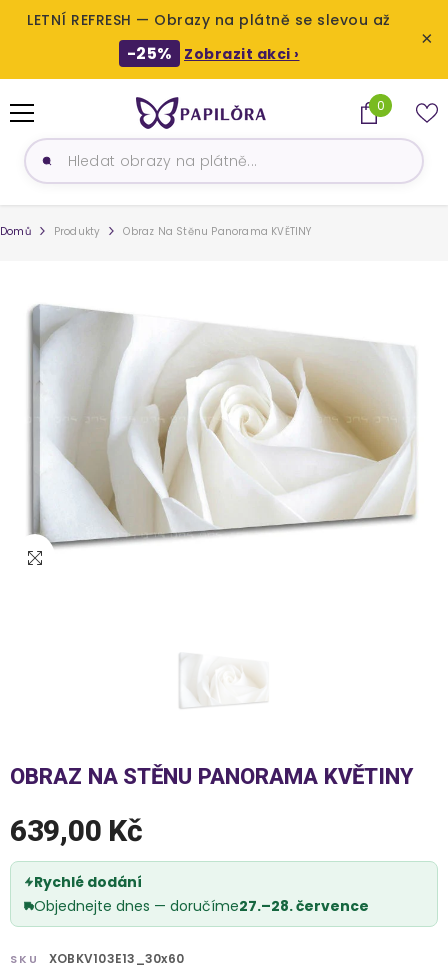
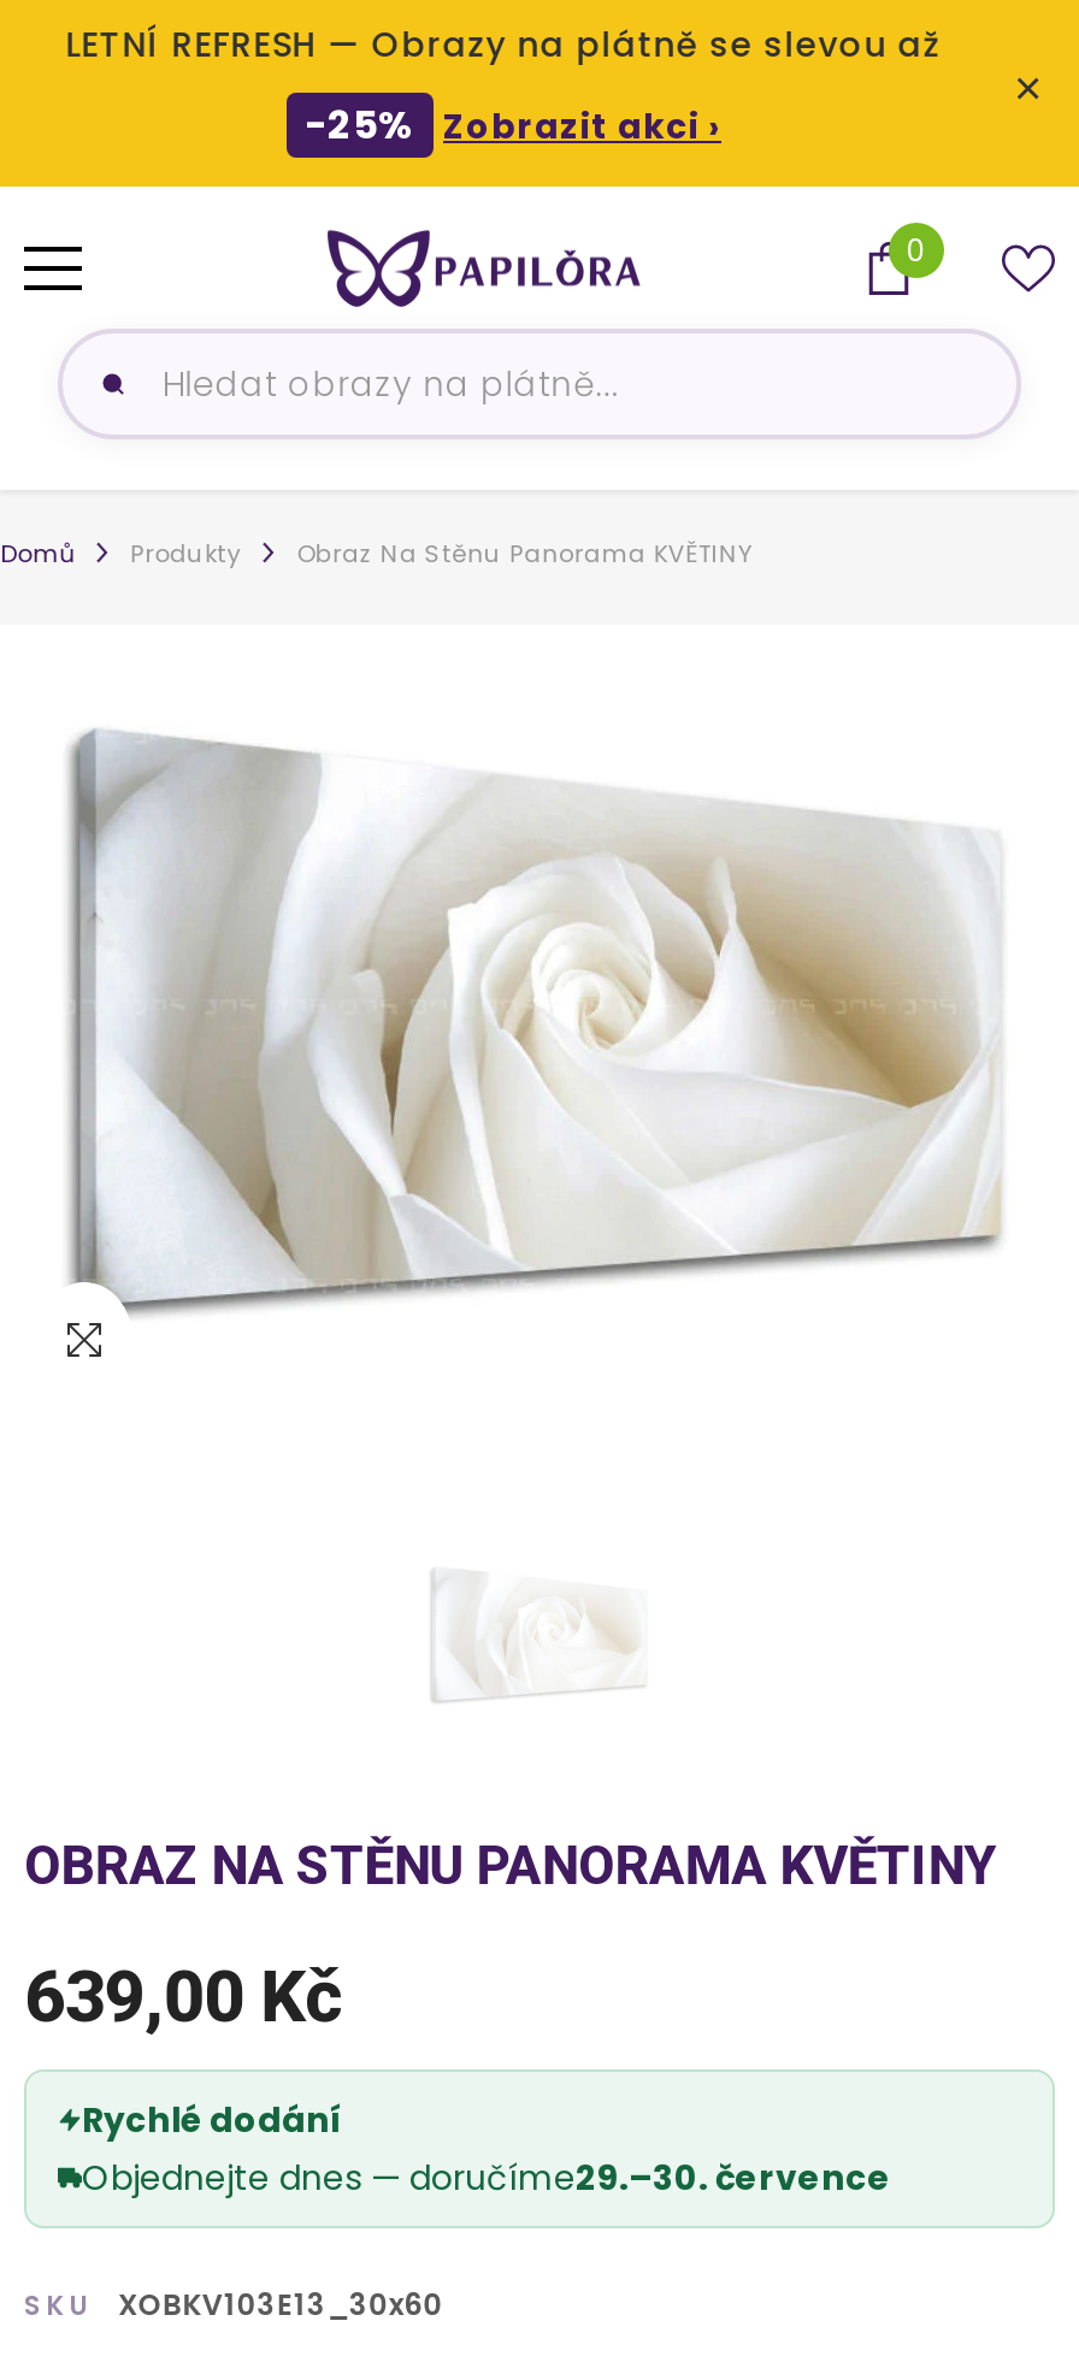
- Objednejte dnes — doručíme27.–28. července
+ Objednejte dnes — doručíme29.–30. července
